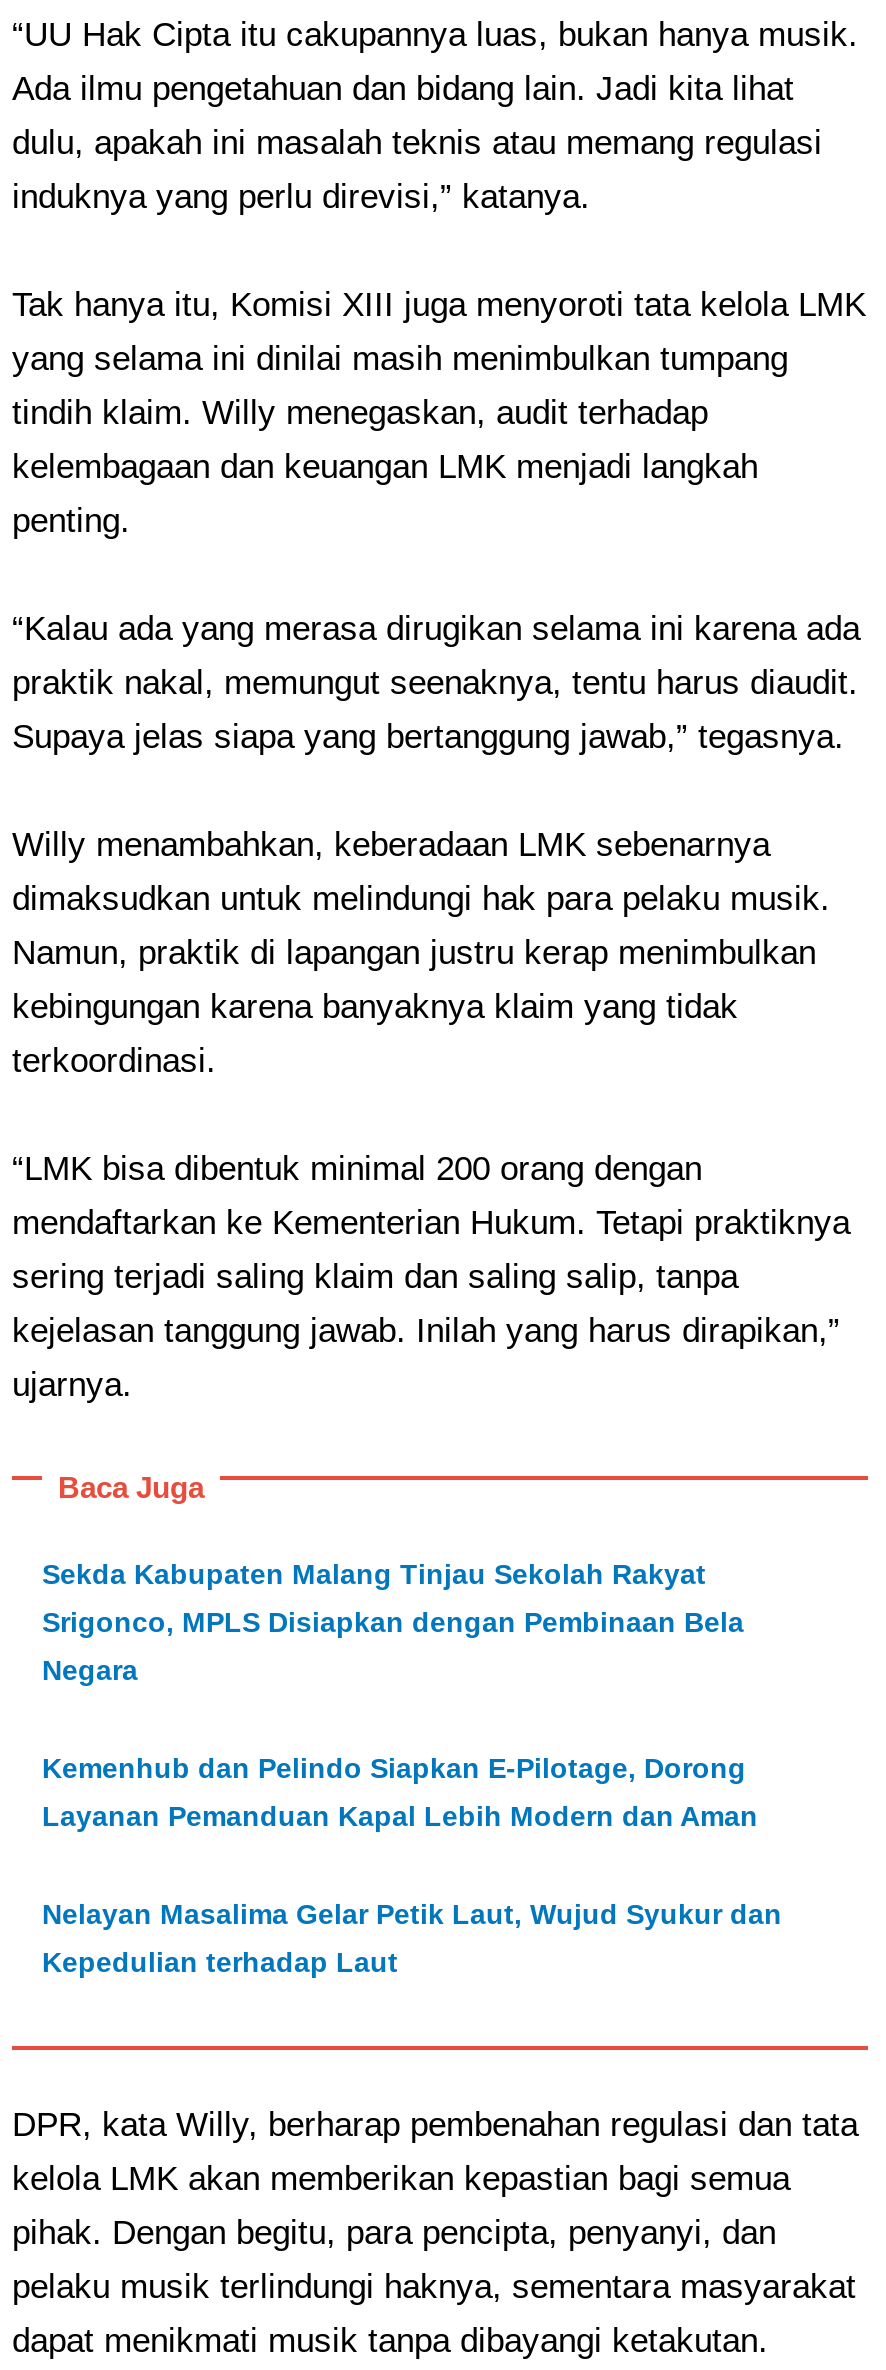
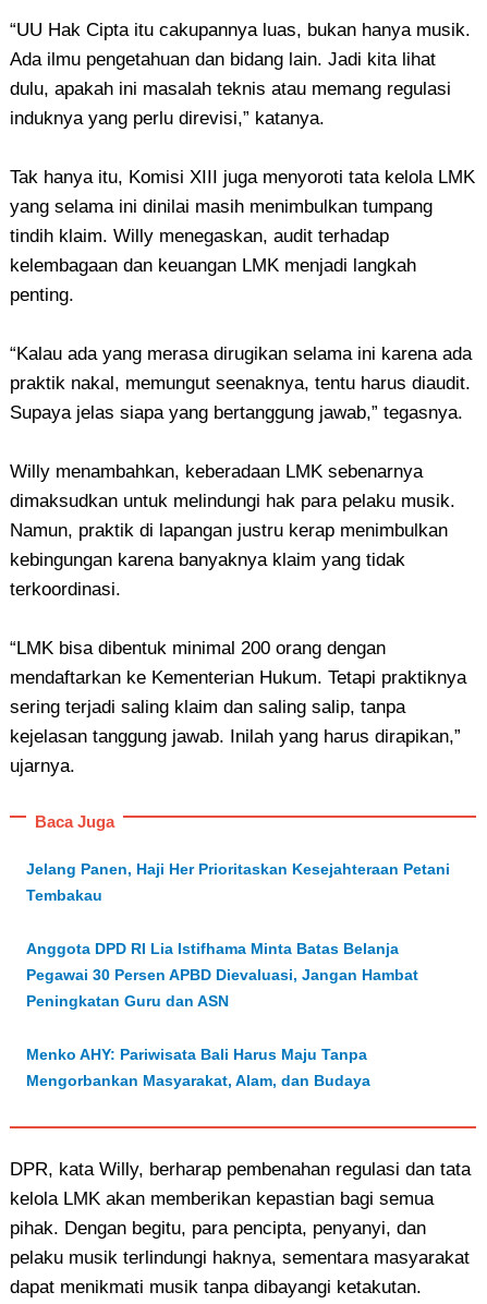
- Sekda Kabupaten Malang Tinjau Sekolah Rakyat
+ Jelang Panen, Haji Her Prioritaskan Kesejahteraan Petani

- Srigonco, MPLS Disiapkan dengan Pembinaan Bela
+ Tembakau

- Negara
+ Anggota DPD RI Lia Istifhama Minta Batas Belanja

- Kemenhub dan Pelindo Siapkan E-Pilotage, Dorong
+ Pegawai 30 Persen APBD Dievaluasi, Jangan Hambat

- Layanan Pemanduan Kapal Lebih Modern dan Aman
+ Peningkatan Guru dan ASN

- Nelayan Masalima Gelar Petik Laut, Wujud Syukur dan
+ Menko AHY: Pariwisata Bali Harus Maju Tanpa

- Kepedulian terhadap Laut
+ Mengorbankan Masyarakat, Alam, dan Budaya
